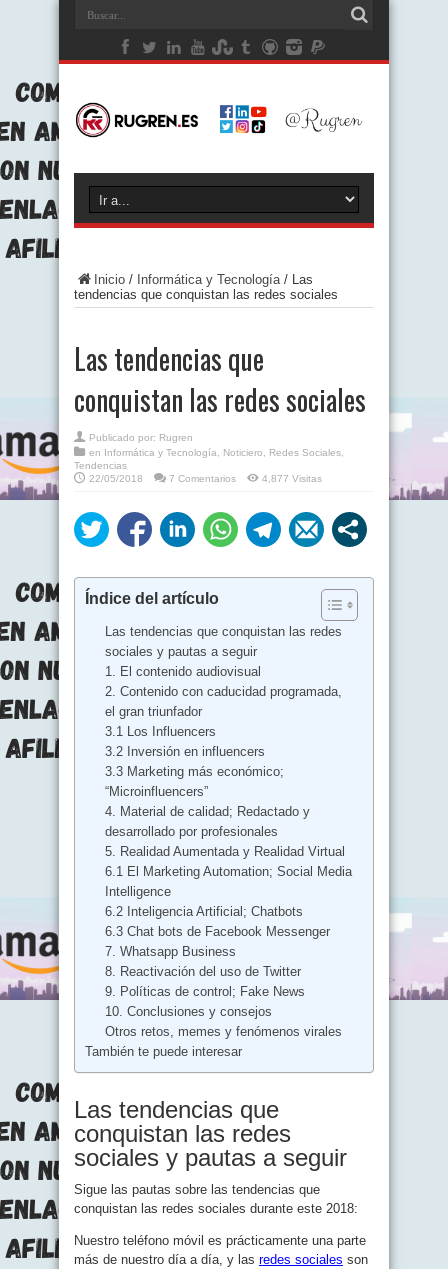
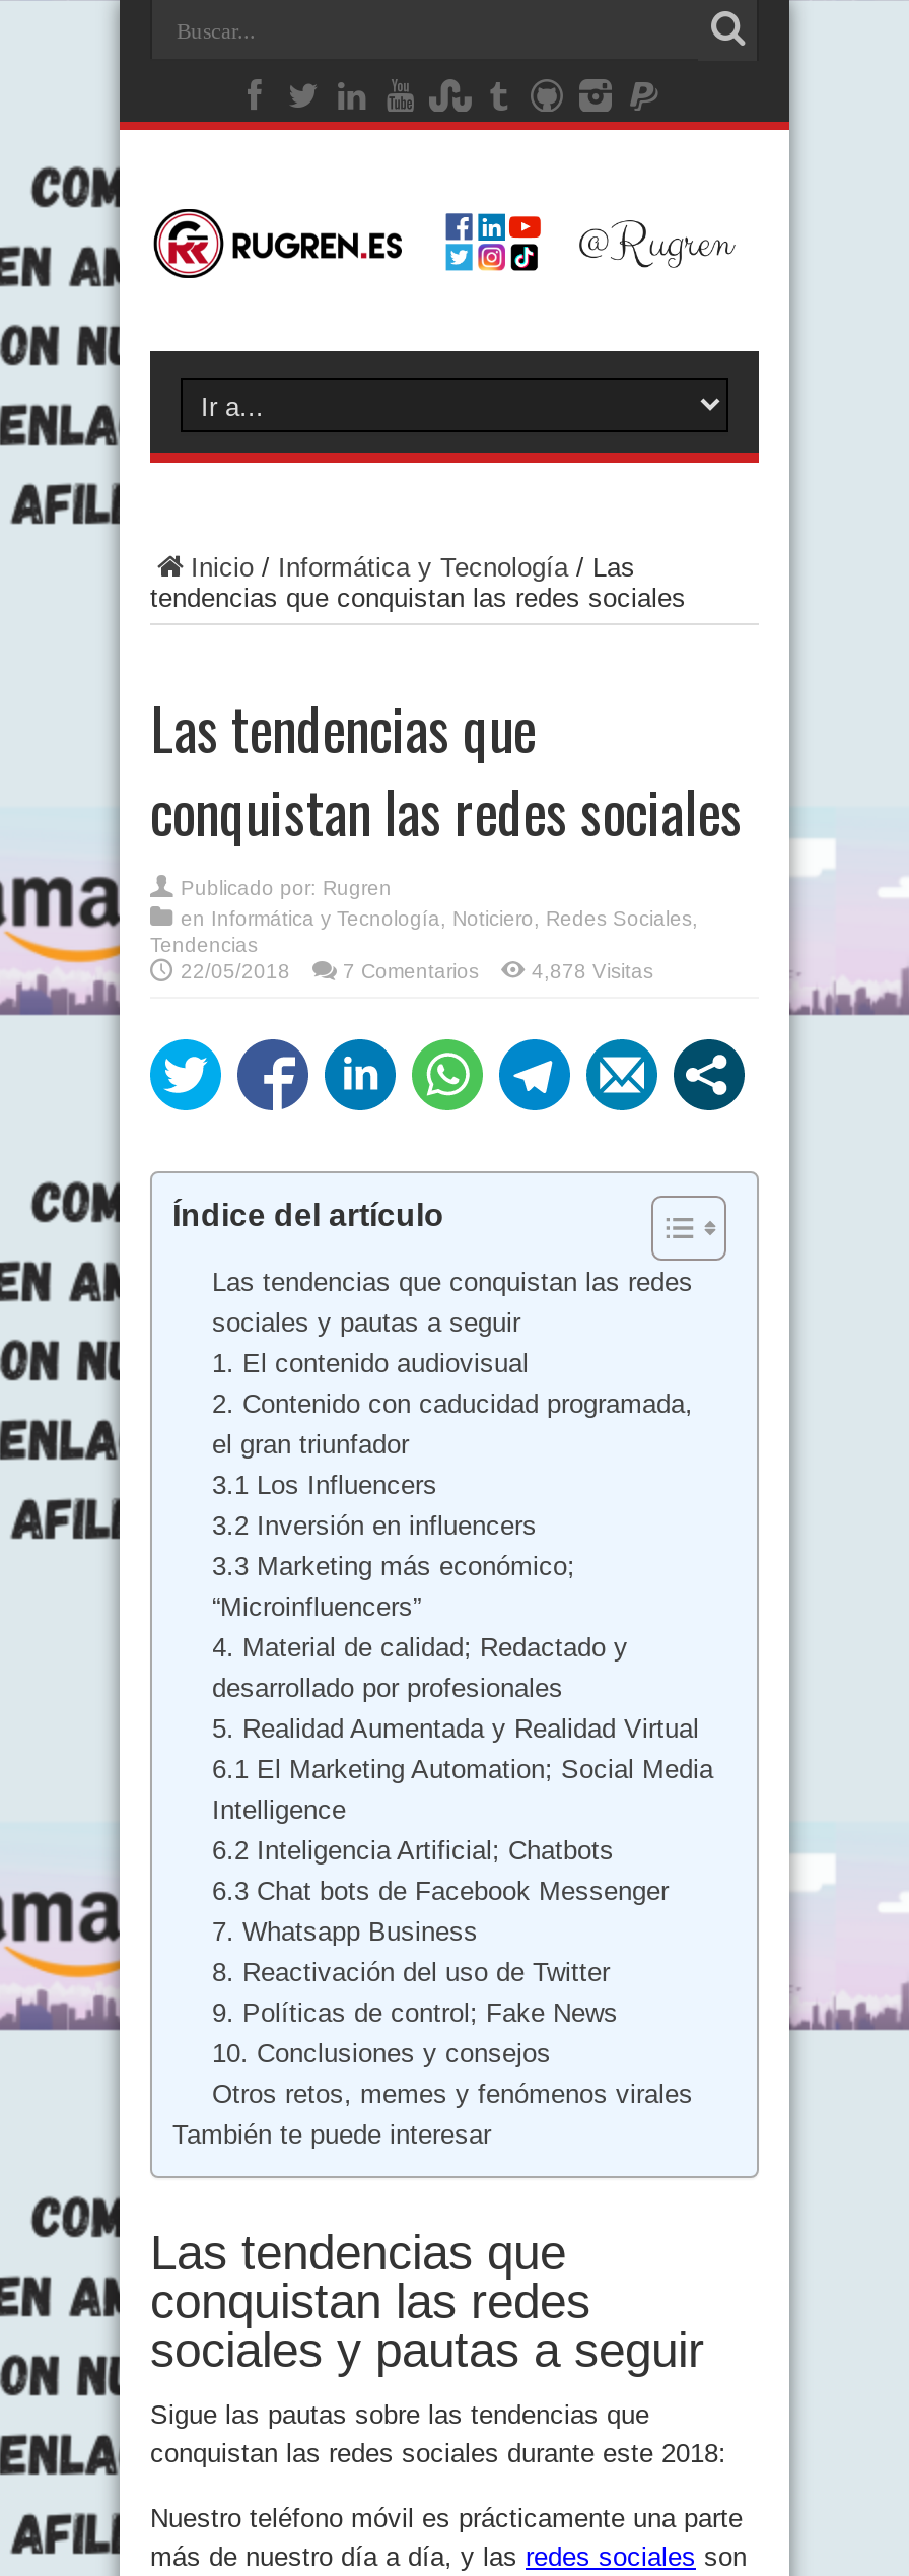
- 4,877 Visitas
+ 4,878 Visitas
